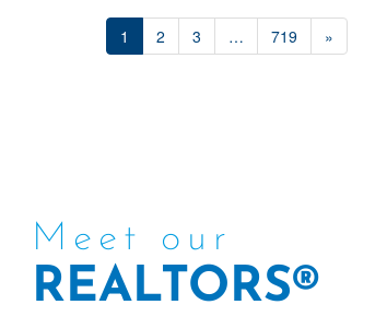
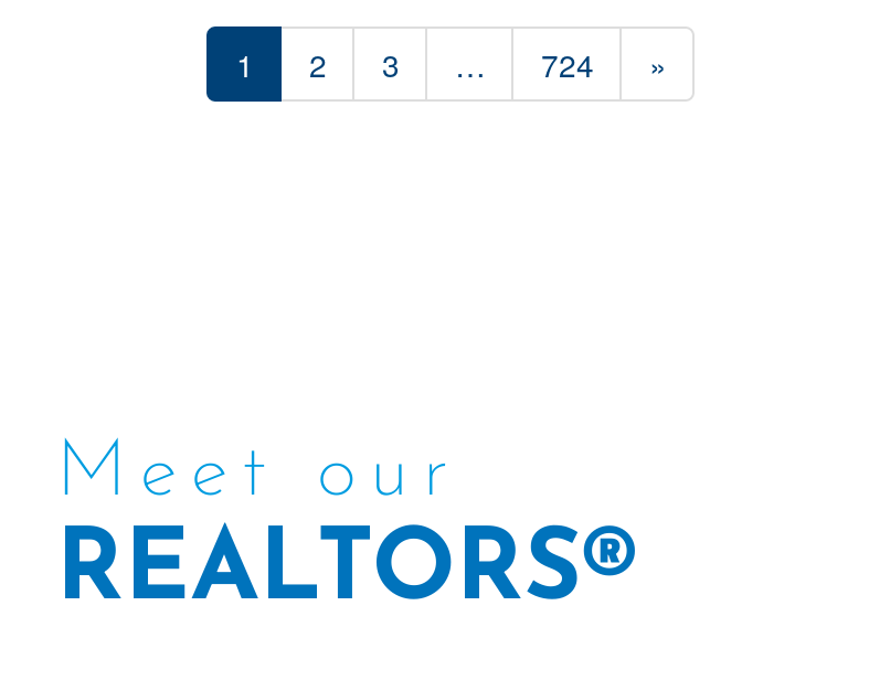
- 719
+ 724
